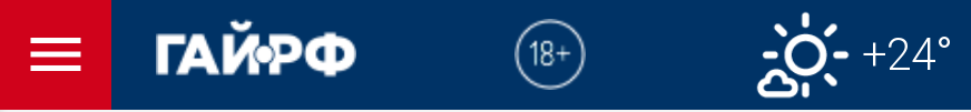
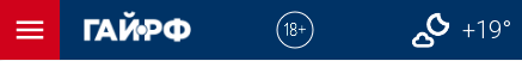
- [image]
- +24°
+ [image]
+ +19°
